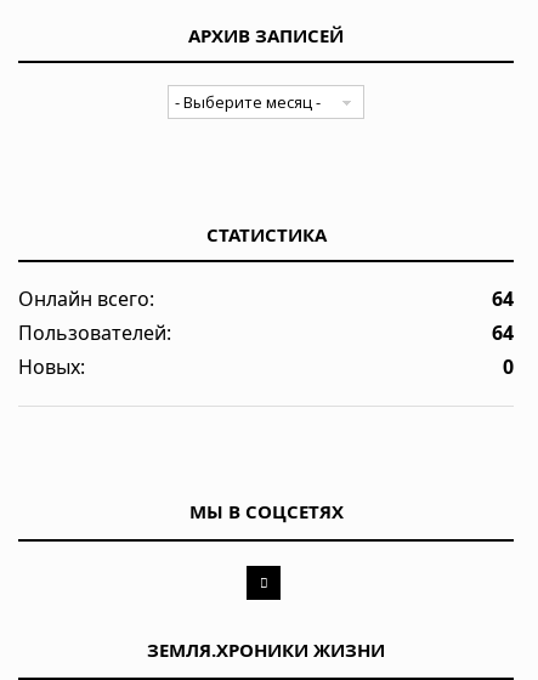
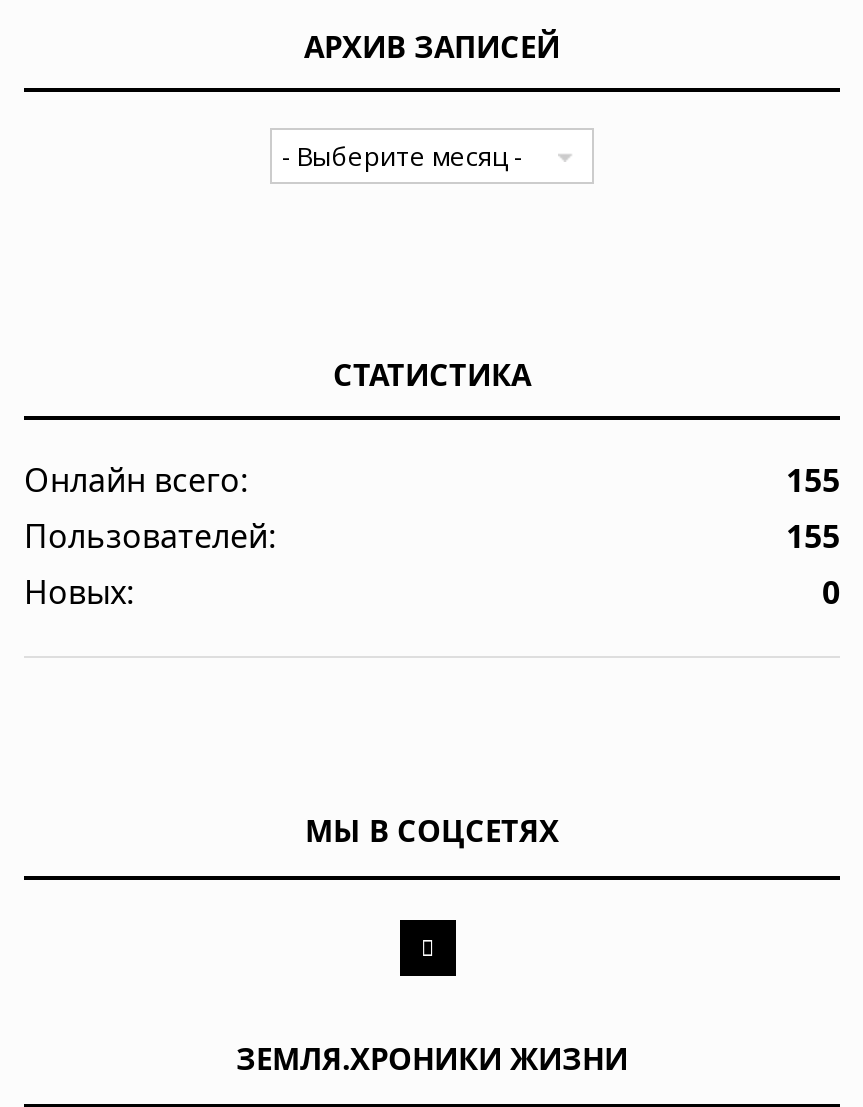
- 64
+ 155

- 64
+ 155
